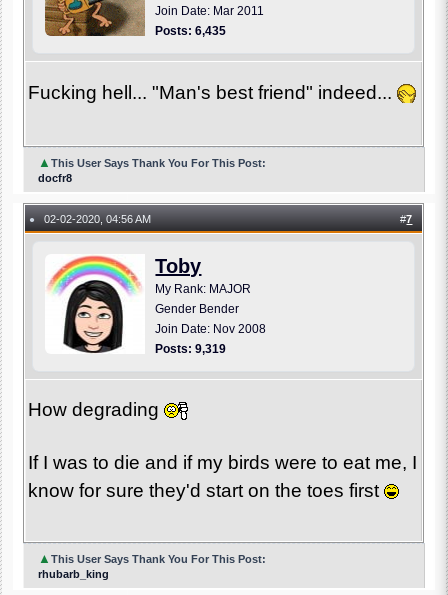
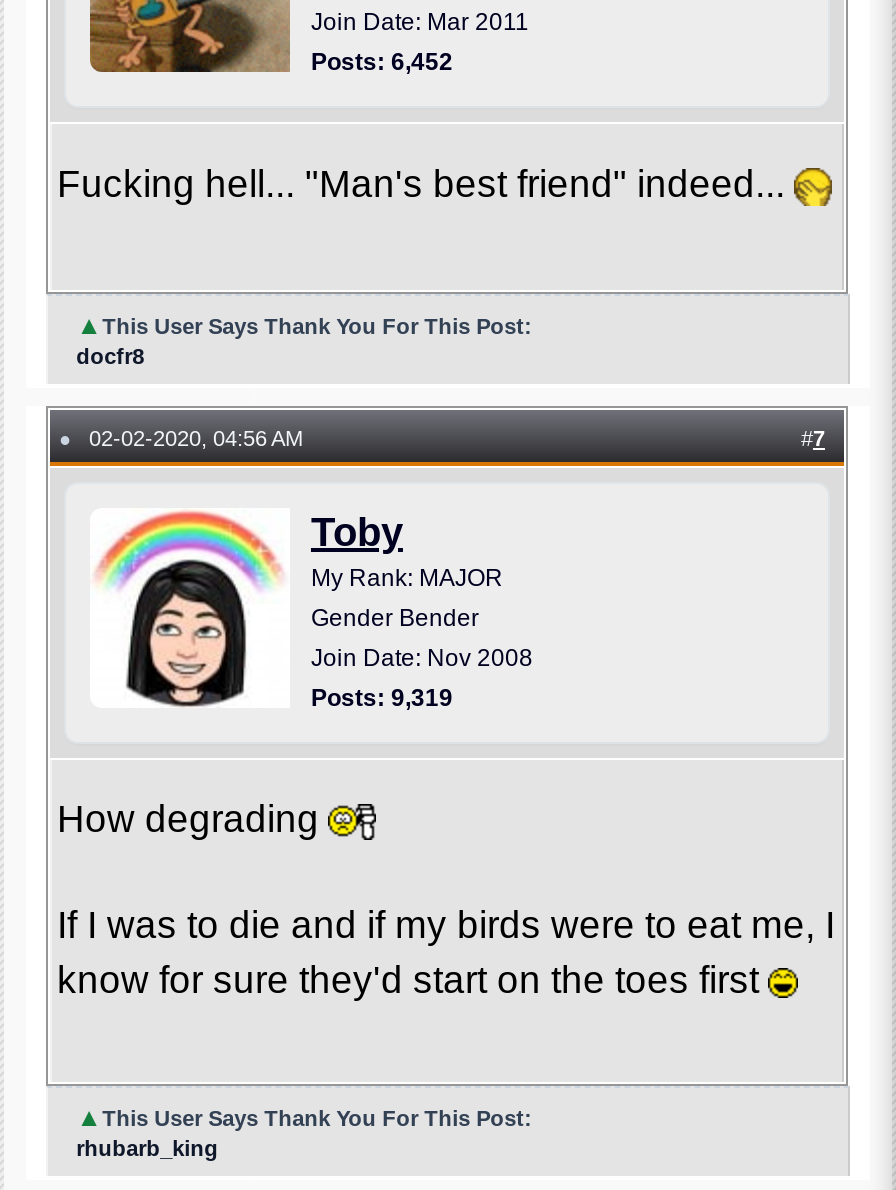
- Posts: 6,435
+ Posts: 6,452
